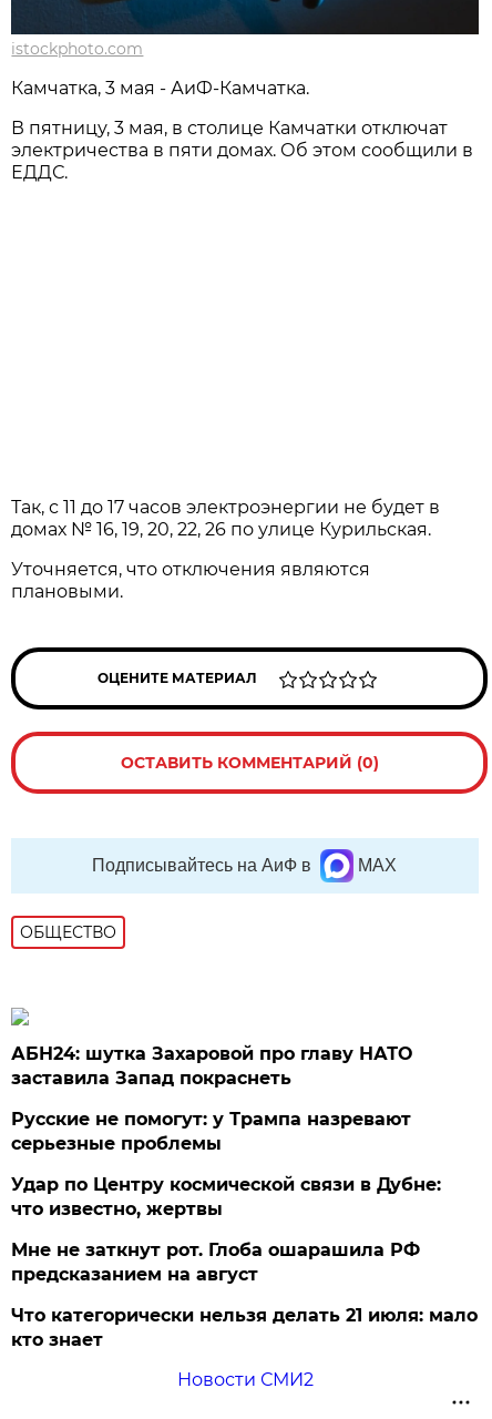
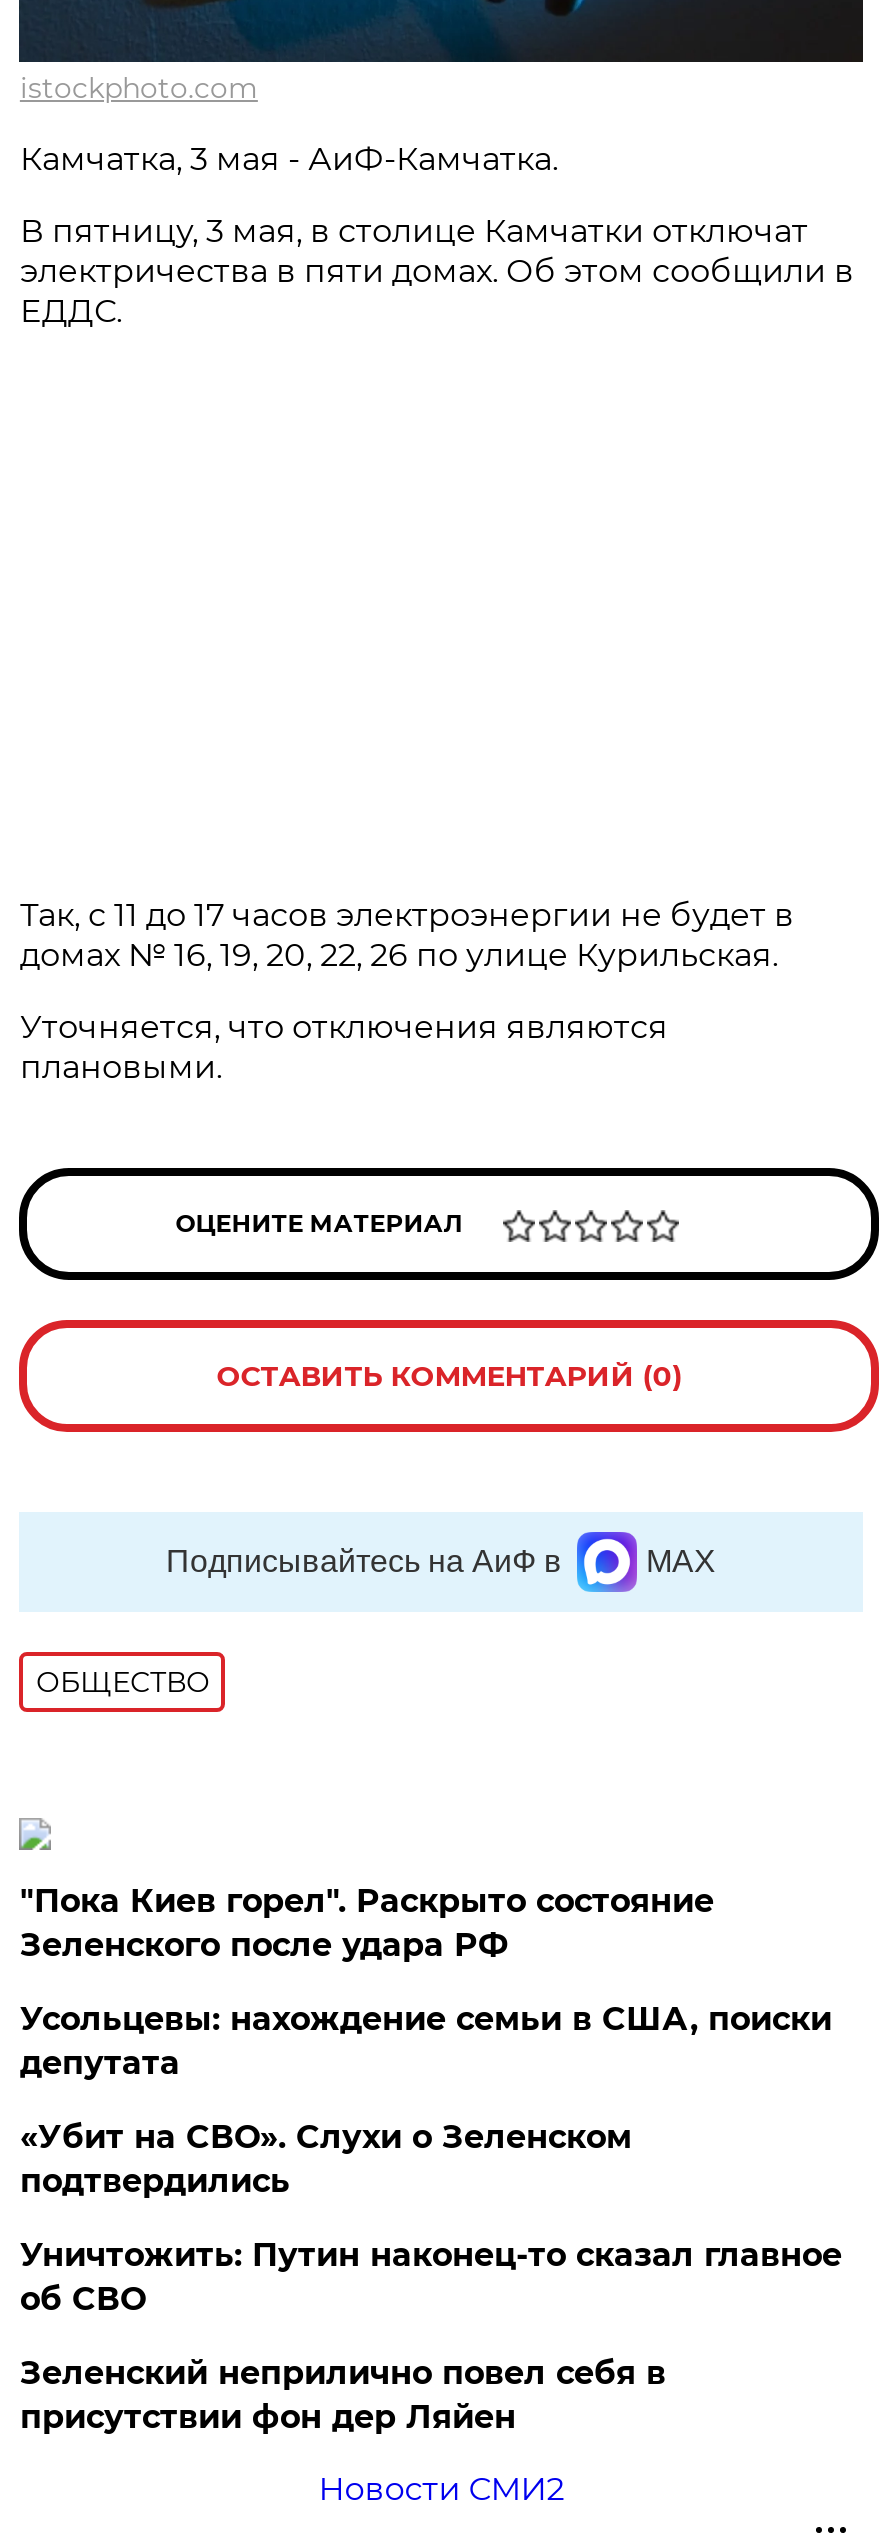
- АБН24: шутка Захаровой про главу НАТО
- заставила Запад покраснеть
+ "Пока Киев горел". Раскрыто состояние
+ Зеленского после удара РФ

- Русские не помогут: у Трампа назревают
- серьезные проблемы
+ Усольцевы: нахождение семьи в США, поиски
+ депутата

- Удар по Центру космической связи в Дубне:
- что известно, жертвы
+ «Убит на СВО». Слухи о Зеленском
+ подтвердились

- Мне не заткнут рот. Глоба ошарашила РФ
- предсказанием на август
+ Уничтожить: Путин наконец-то сказал главное
+ об СВО

- Что категорически нельзя делать 21 июля: мало
- кто знает
+ Зеленский неприлично повел cебя в
+ присутствии фон дер Ляйен
